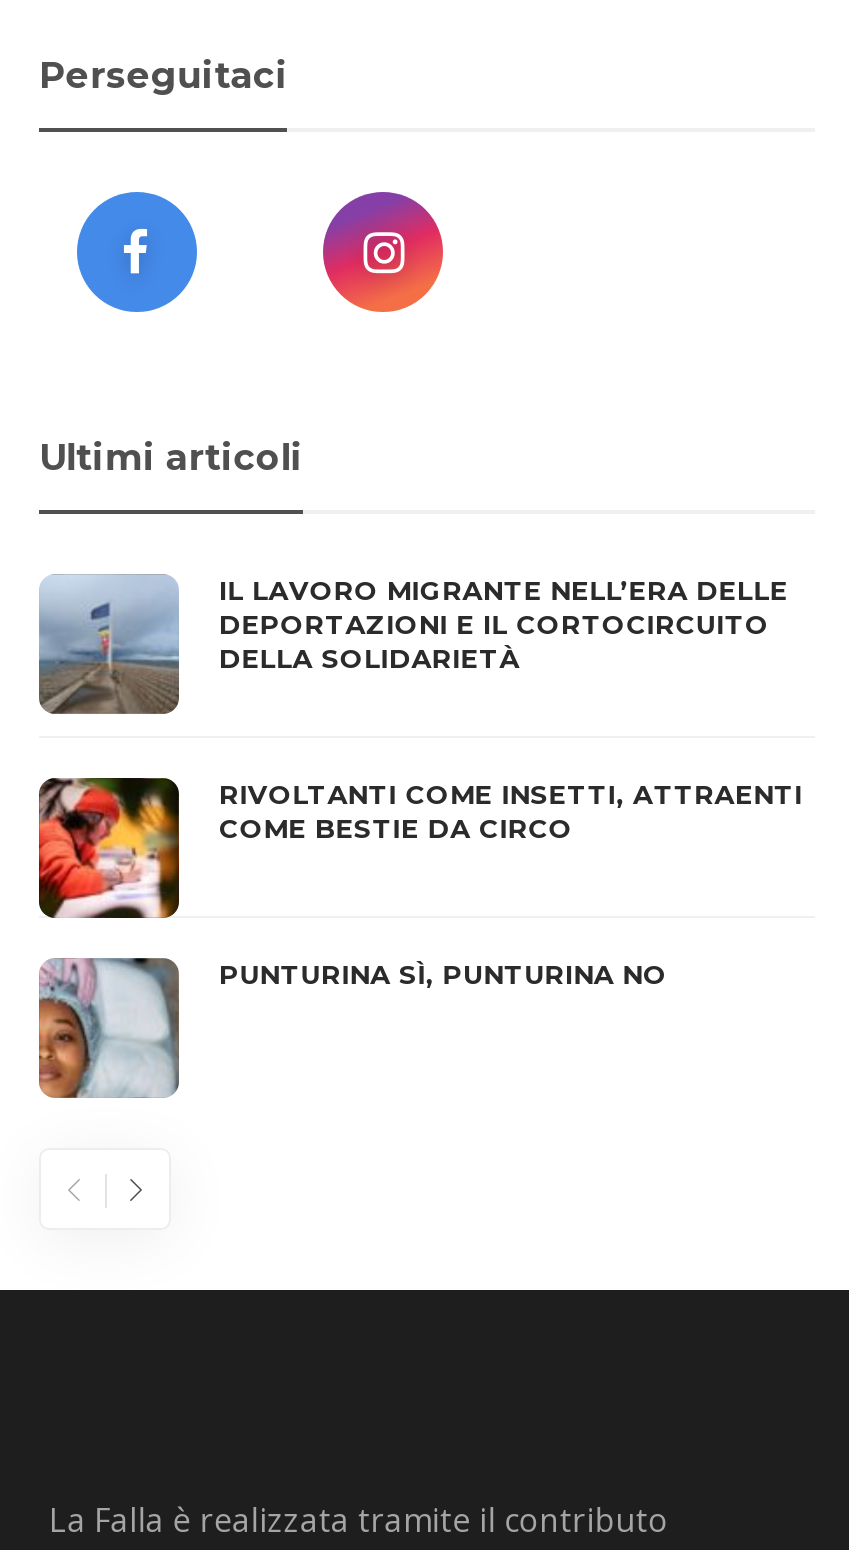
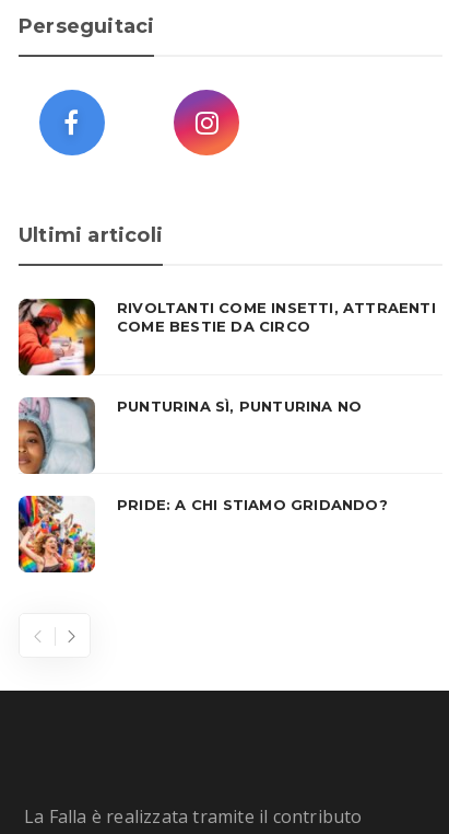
- [image]
- IL LAVORO MIGRANTE NELL’ERA DELLE
- DEPORTAZIONI E IL CORTOCIRCUITO
- DELLA SOLIDARIETÀ

moved up: [image] | RIVOLTANTI COME INSETTI, ATTRAENTI | COME BESTIE DA CIRCO | PUNTURINA SÌ, PUNTURINA NO

moved up: [image]

+ [image]
+ PRIDE: A CHI STIAMO GRIDANDO?
